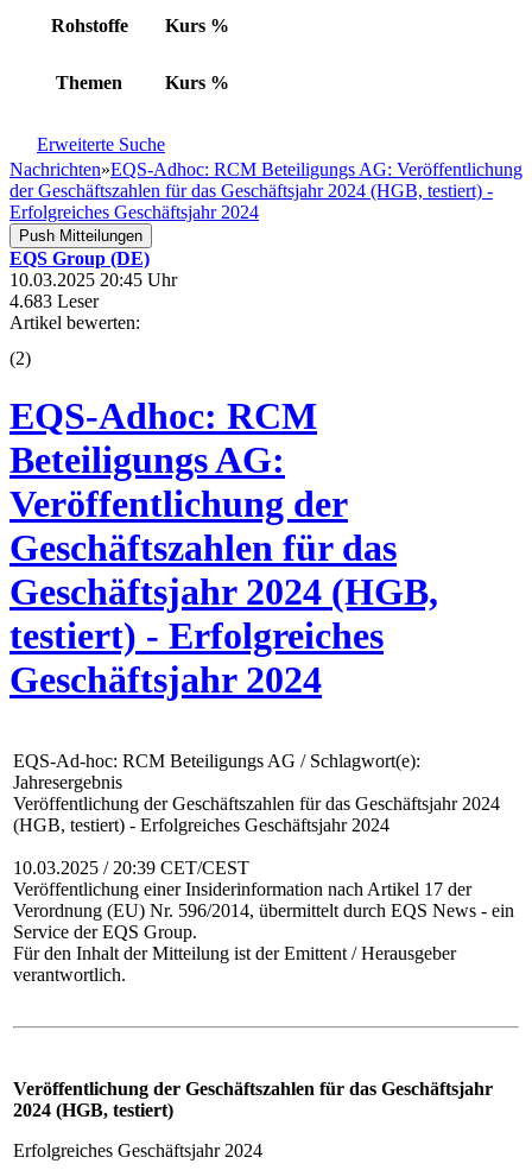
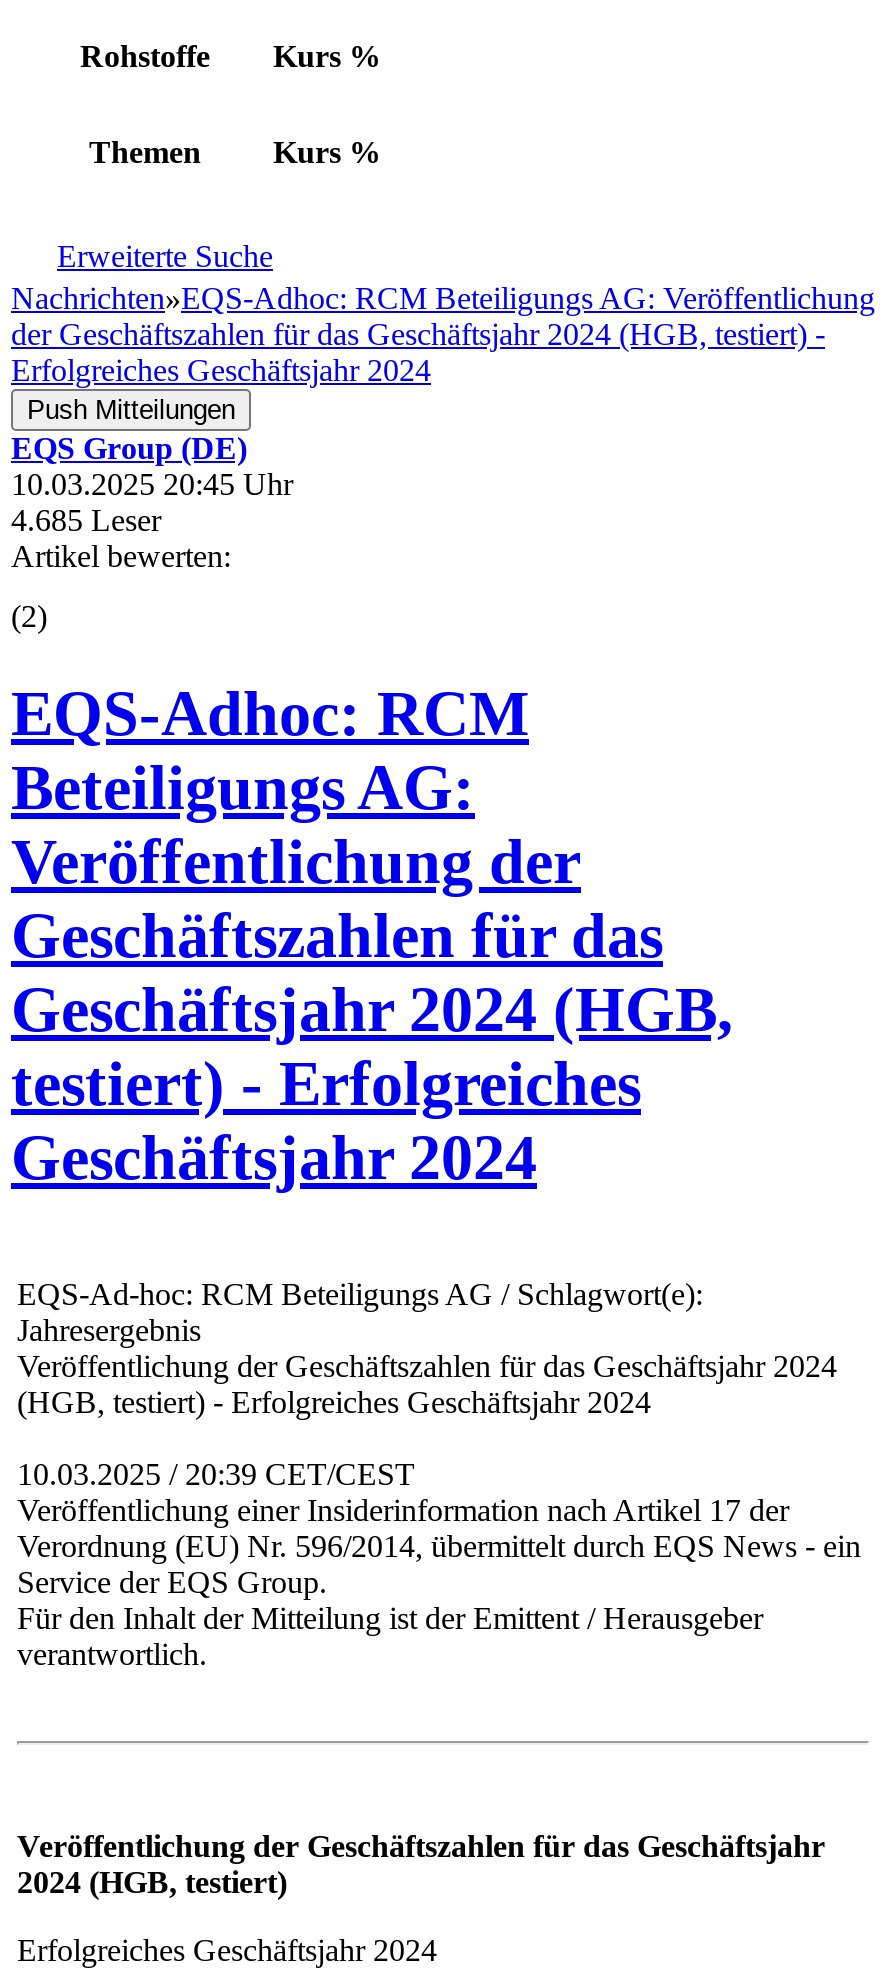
- 4.683 Leser
+ 4.685 Leser
